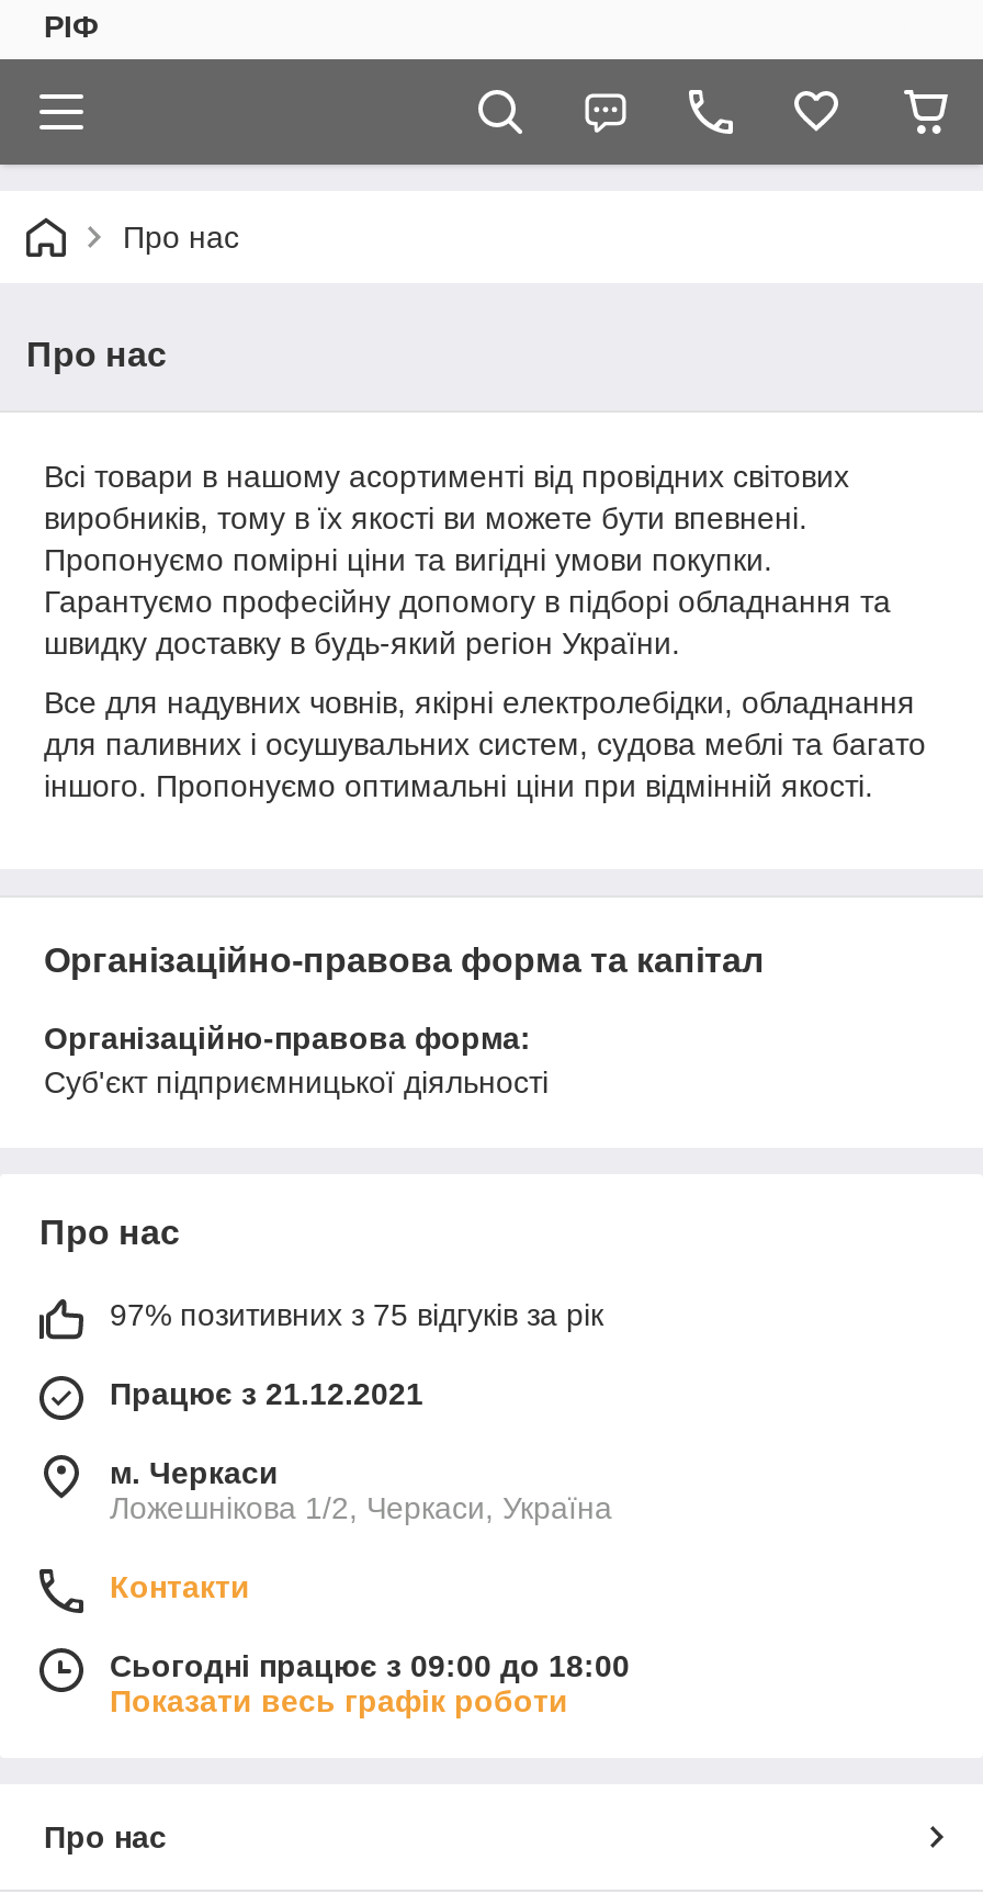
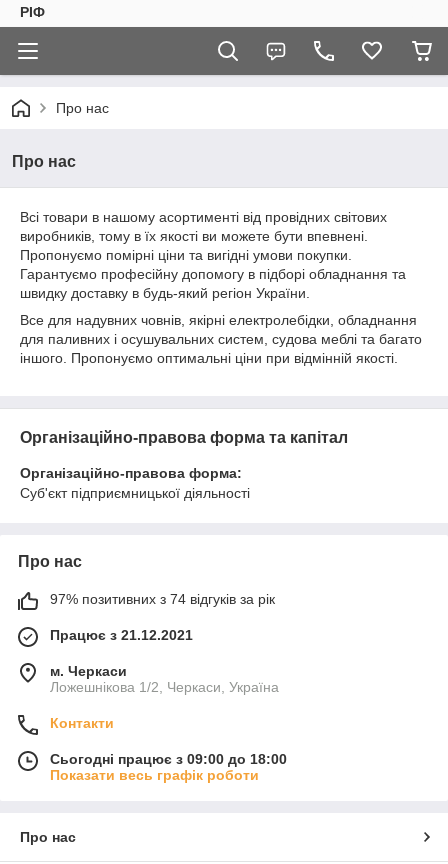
- 97% позитивних з 75 відгуків за рік
+ 97% позитивних з 74 відгуків за рік
